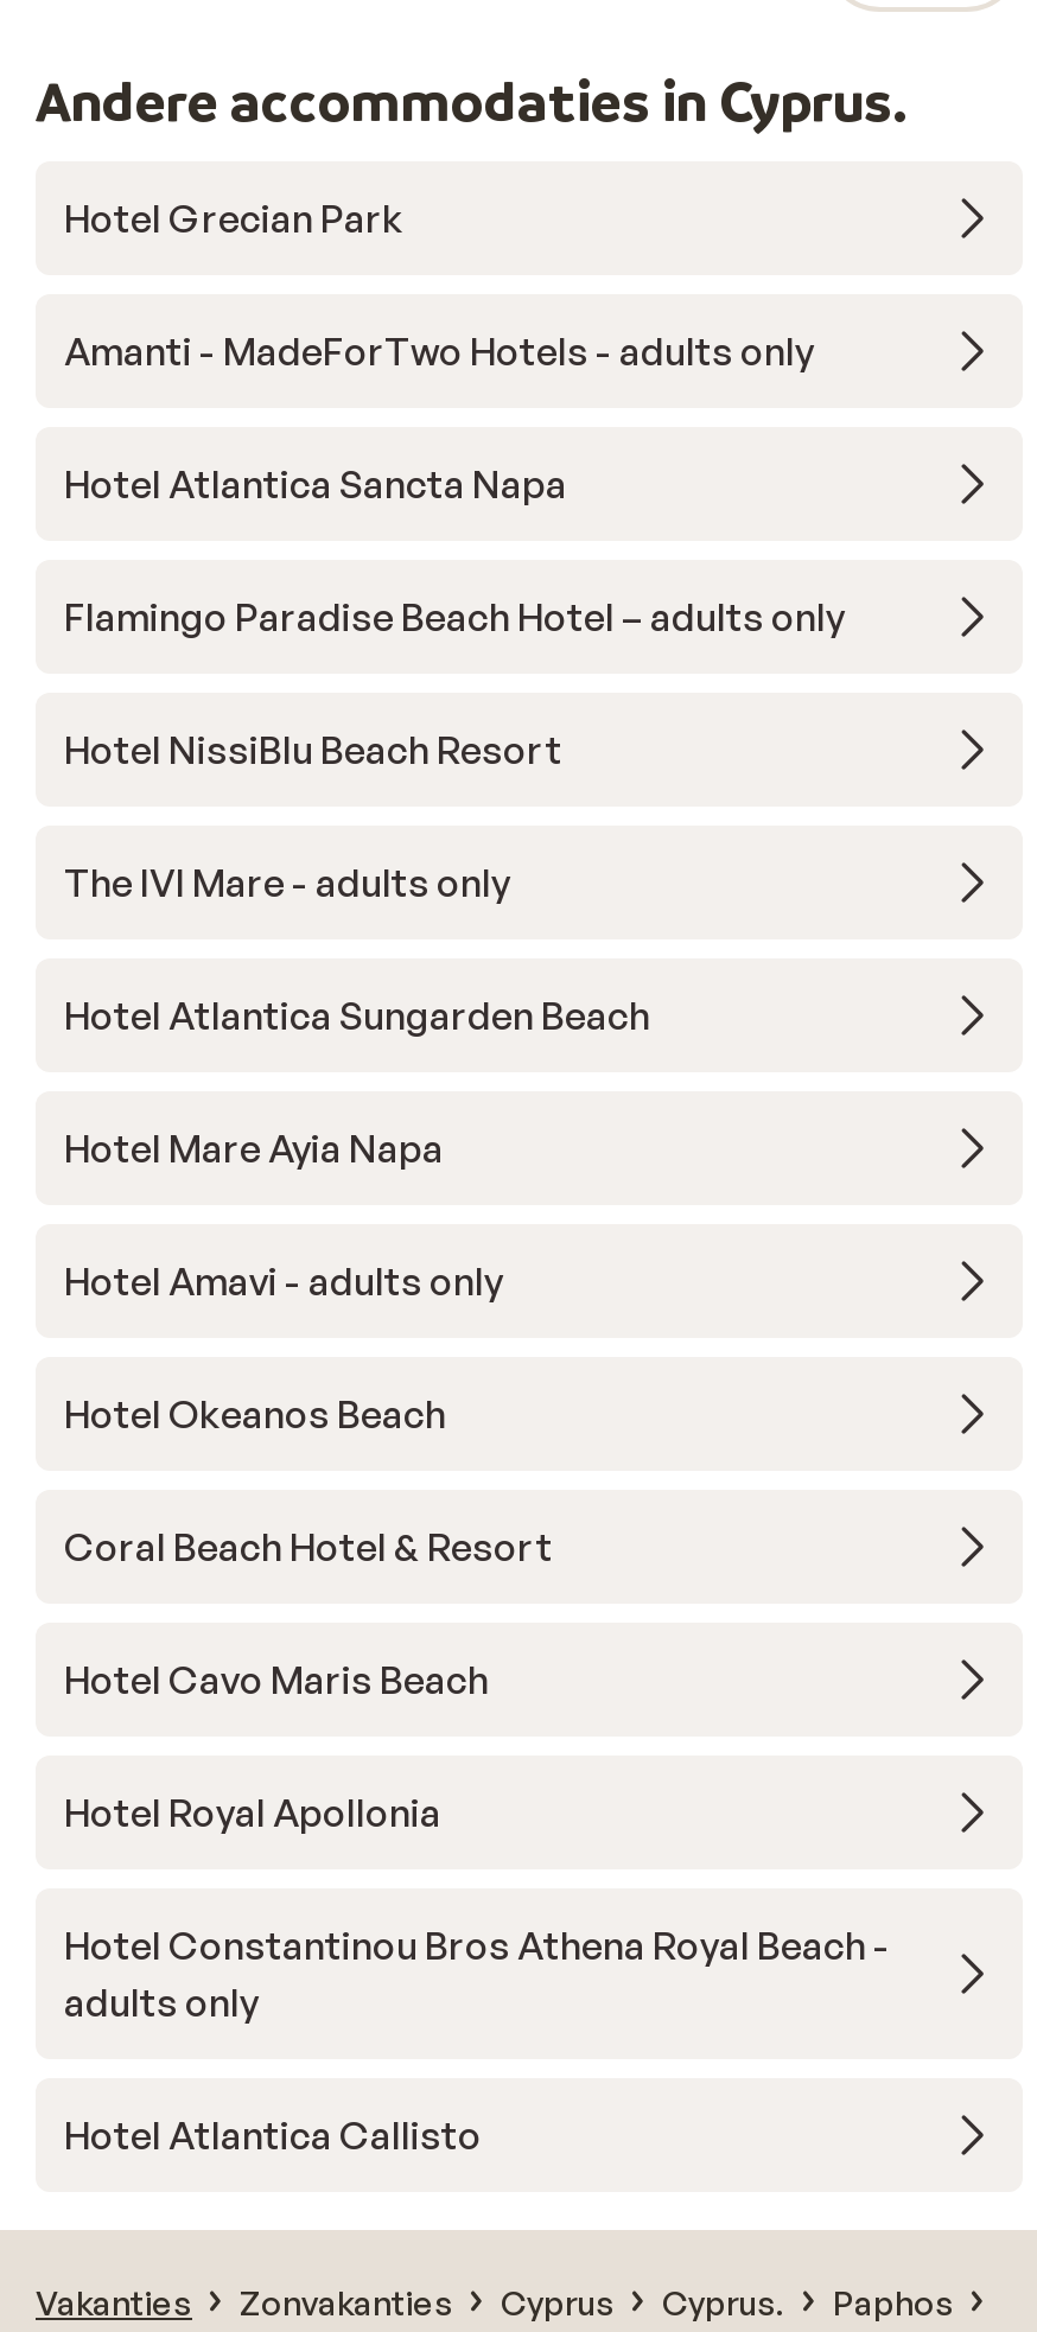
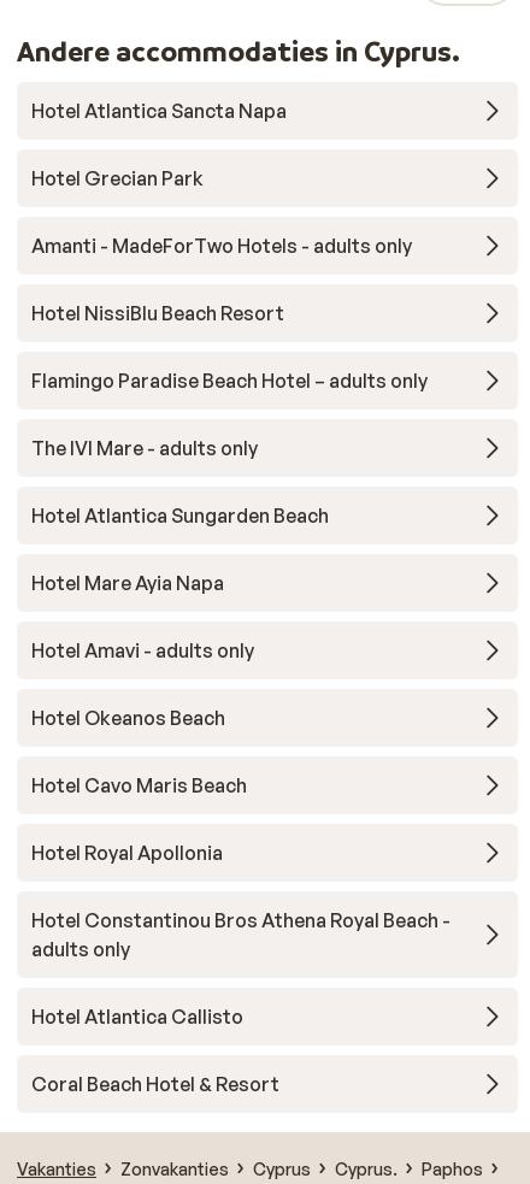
moved down: Hotel Grecian Park | Amanti - MadeForTwo Hotels - adults only

moved up: Hotel Atlantica Sancta Napa

moved down: Flamingo Paradise Beach Hotel – adults only

moved up: Hotel NissiBlu Beach Resort

moved down: Coral Beach Hotel & Resort

moved up: Hotel Cavo Maris Beach | Hotel Royal Apollonia | Hotel Constantinou Bros Athena Royal Beach - | adults only | Hotel Atlantica Callisto
